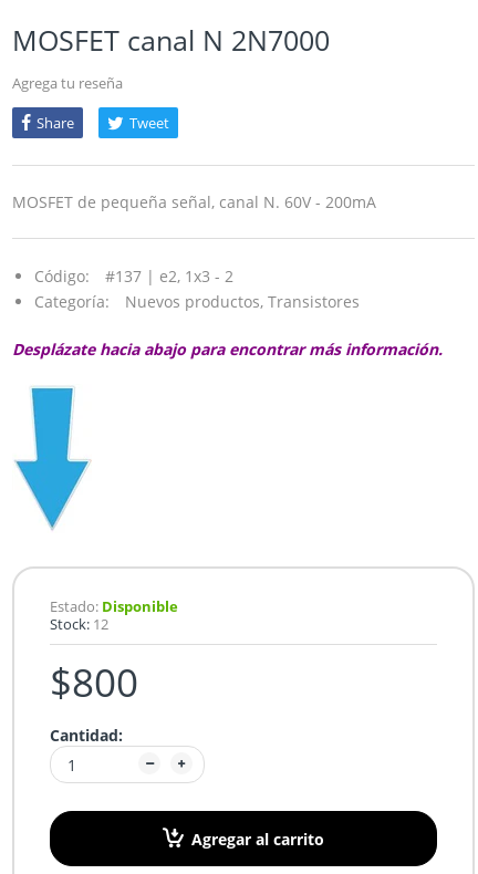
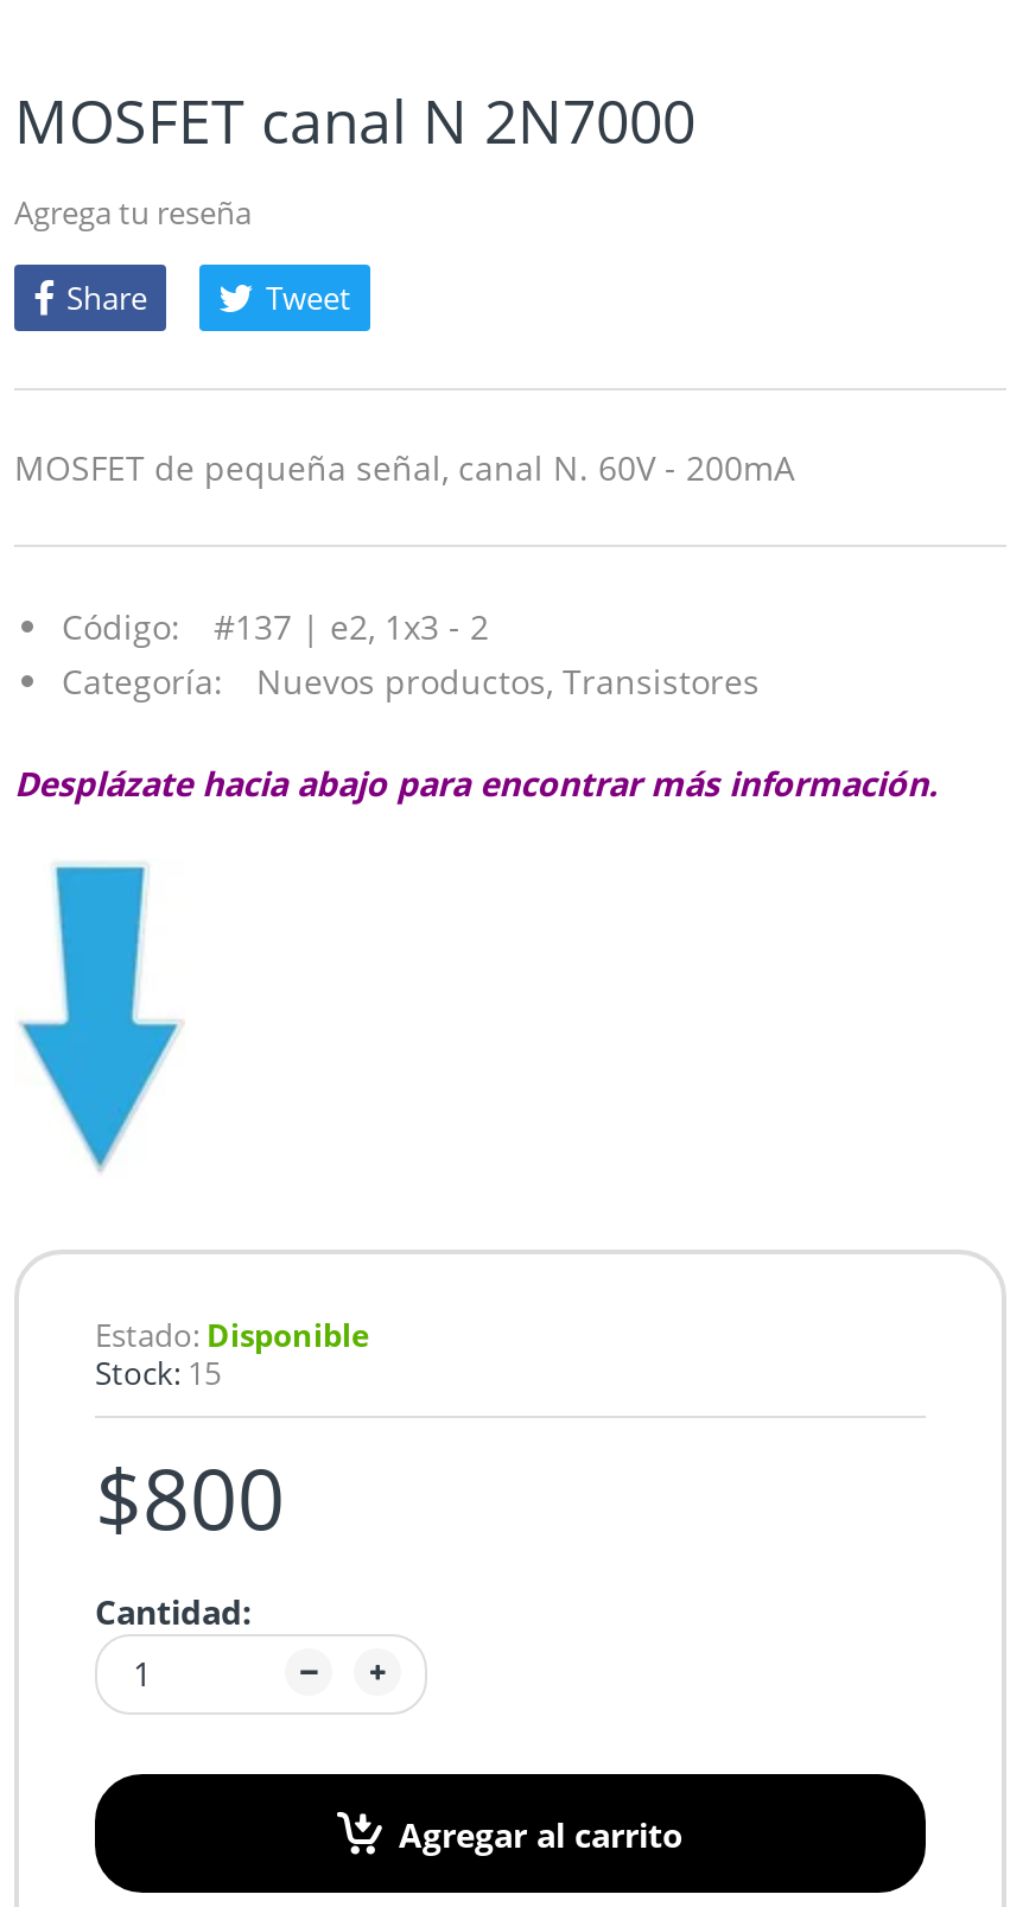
- Stock: 12
+ Stock: 15
